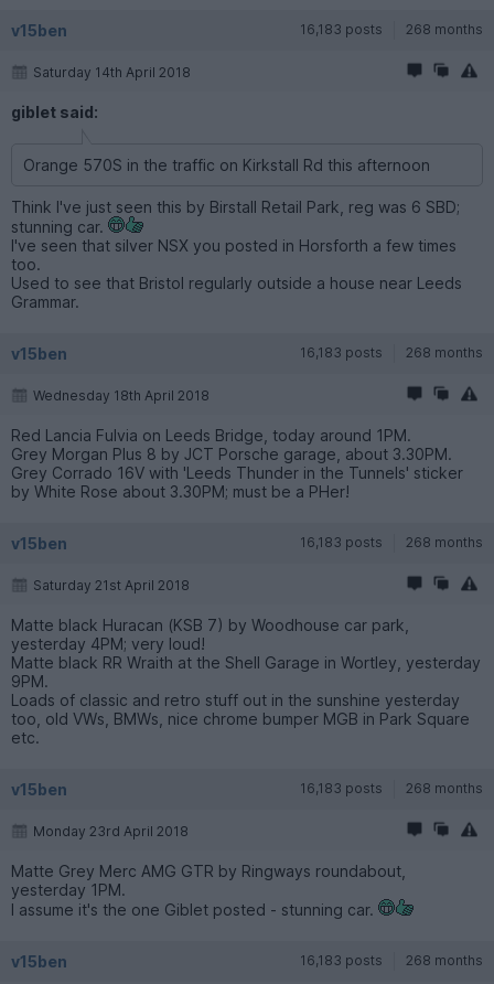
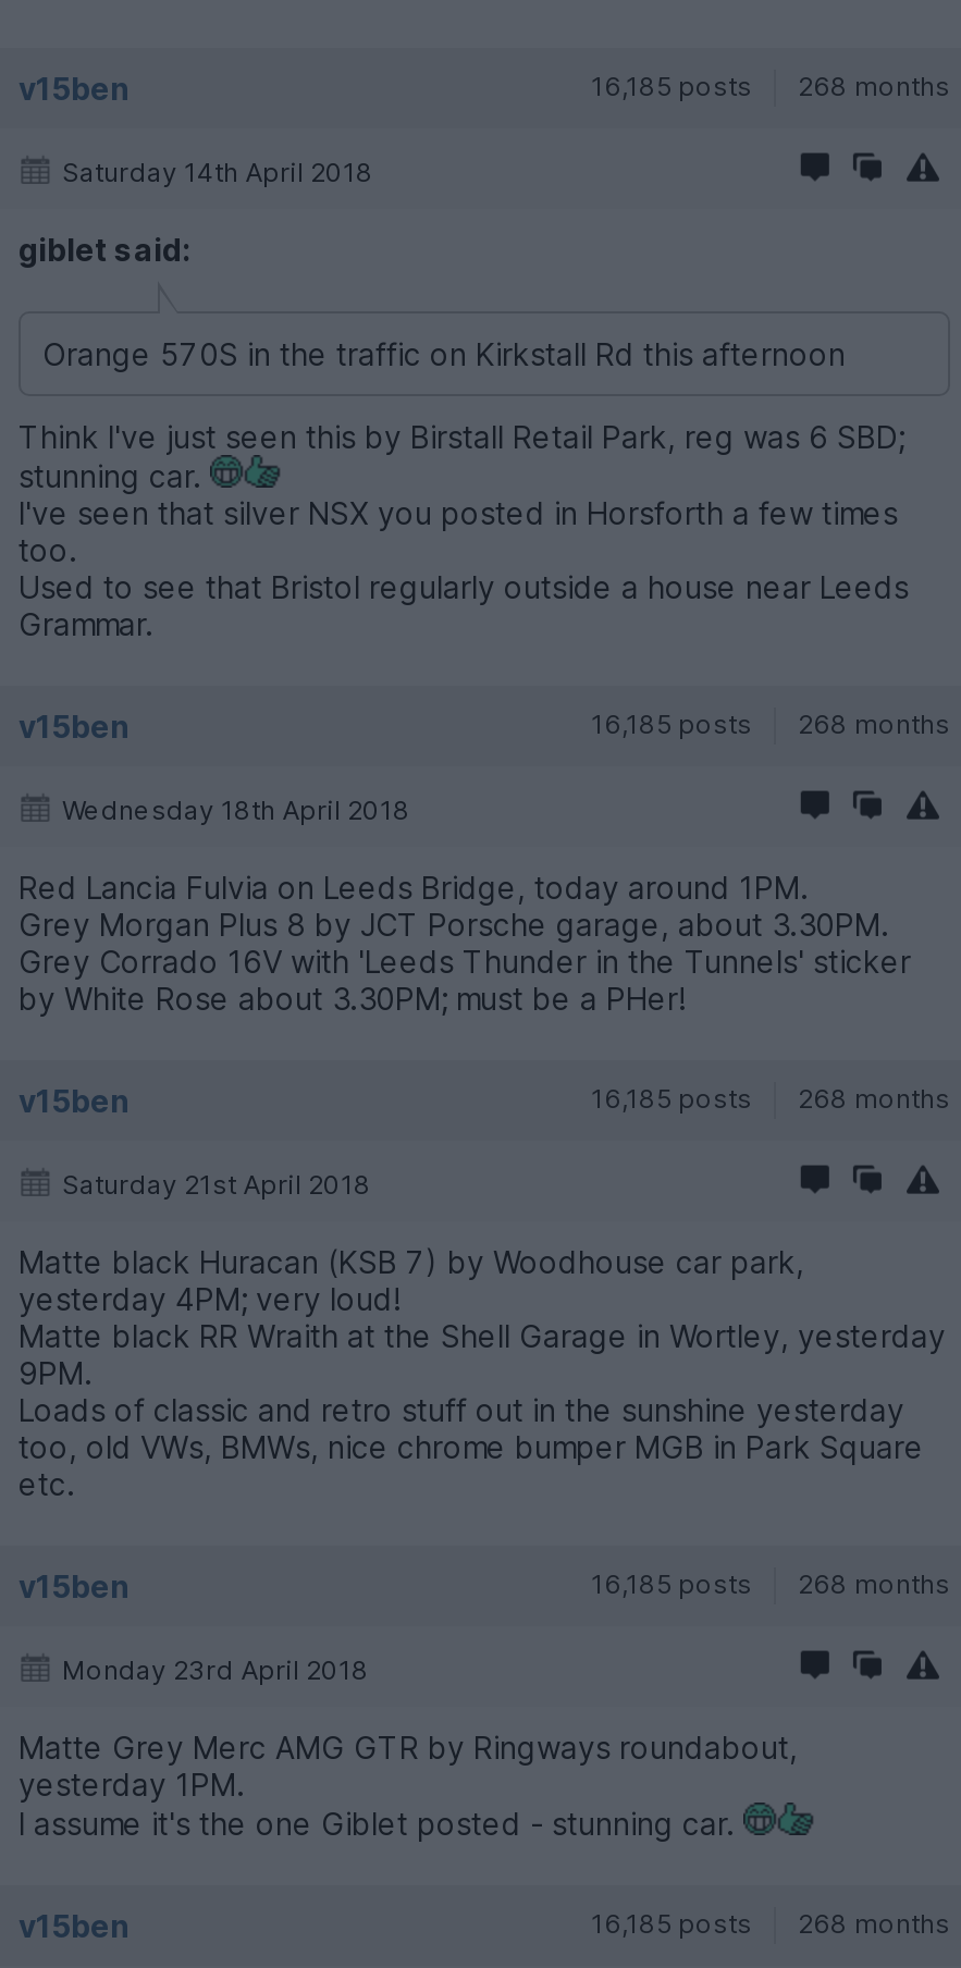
- 16,183 posts 268 months
+ 16,185 posts 268 months

- 16,183 posts 268 months
+ 16,185 posts 268 months

- 16,183 posts 268 months
+ 16,185 posts 268 months

- 16,183 posts 268 months
+ 16,185 posts 268 months

- 16,183 posts 268 months
+ 16,185 posts 268 months
